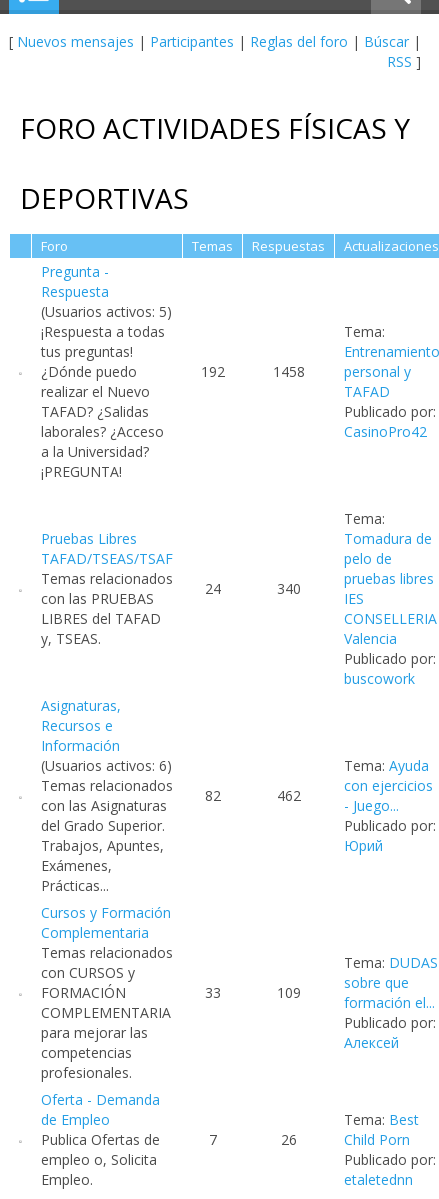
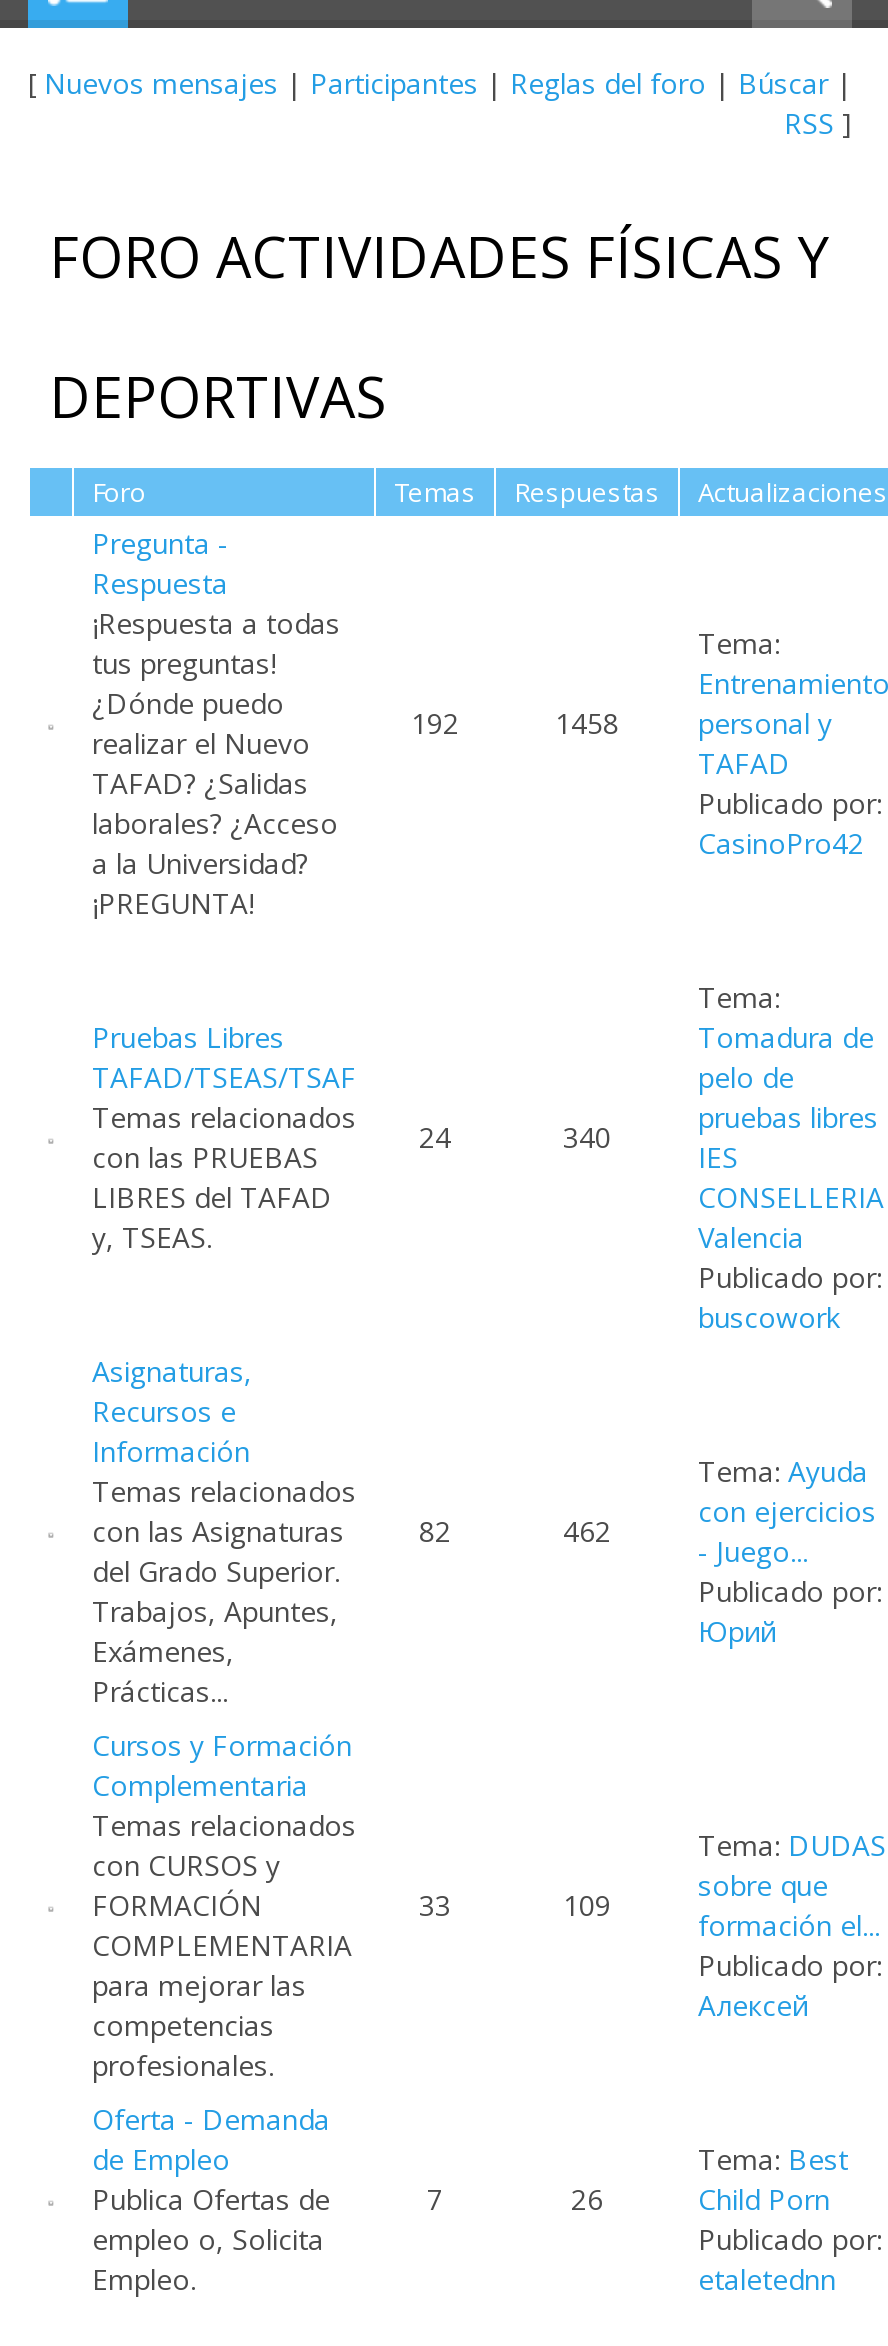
- (Usuarios activos: 5)

- (Usuarios activos: 6)
